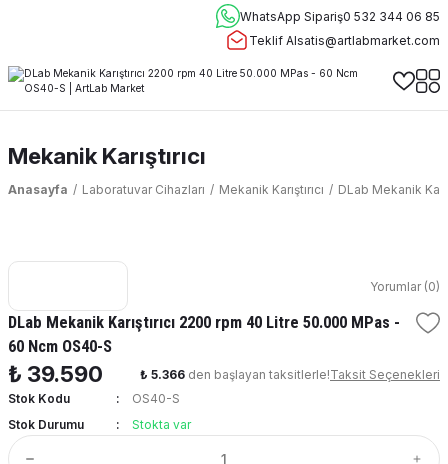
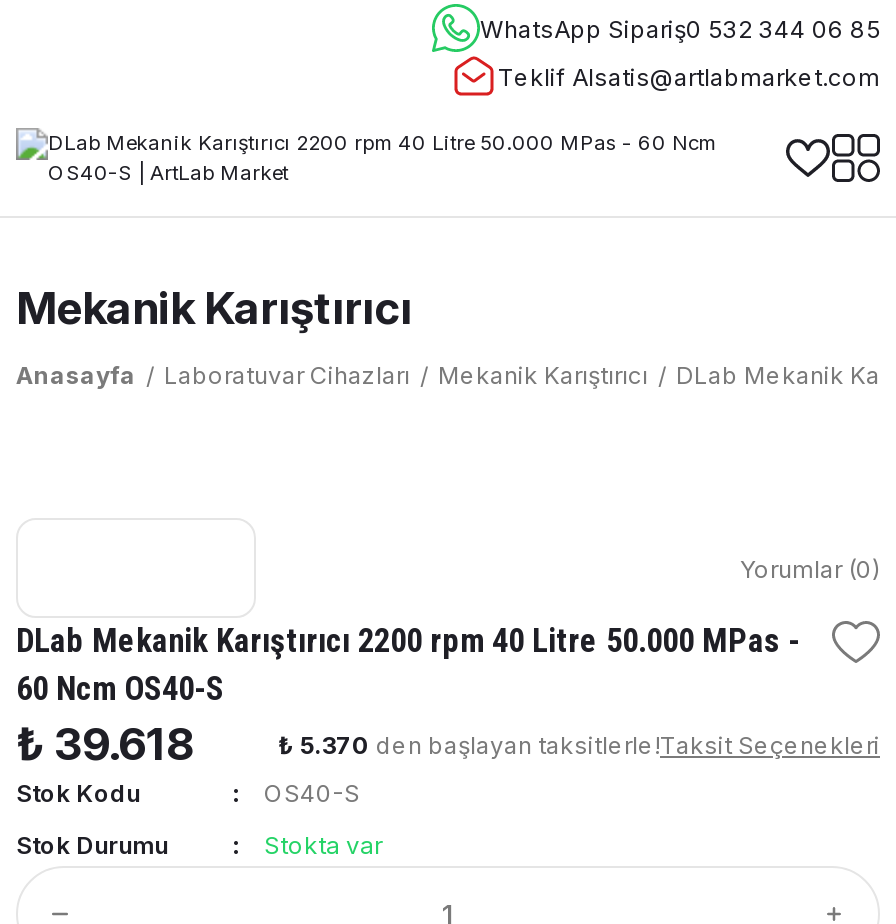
- ₺ 39.590
+ ₺ 39.618

- ₺ 5.366 den başlayan taksitlerle! Taksit Seçenekleri
+ ₺ 5.370 den başlayan taksitlerle! Taksit Seçenekleri
